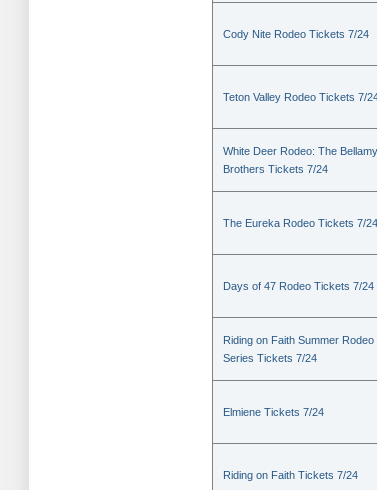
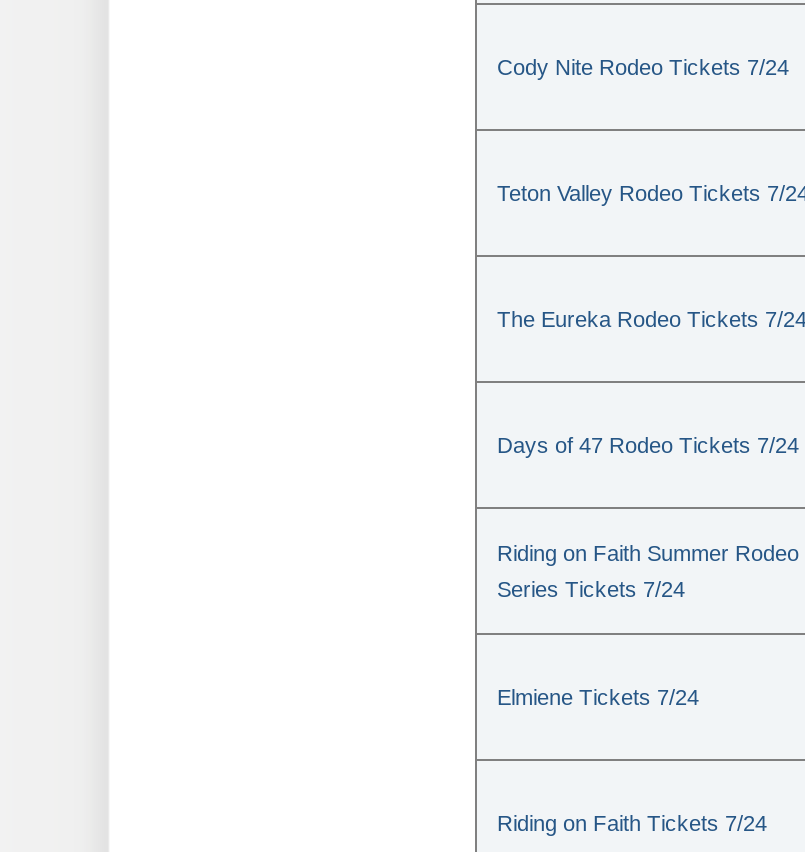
- White Deer Rodeo: The Bellamy
- Brothers Tickets 7/24
